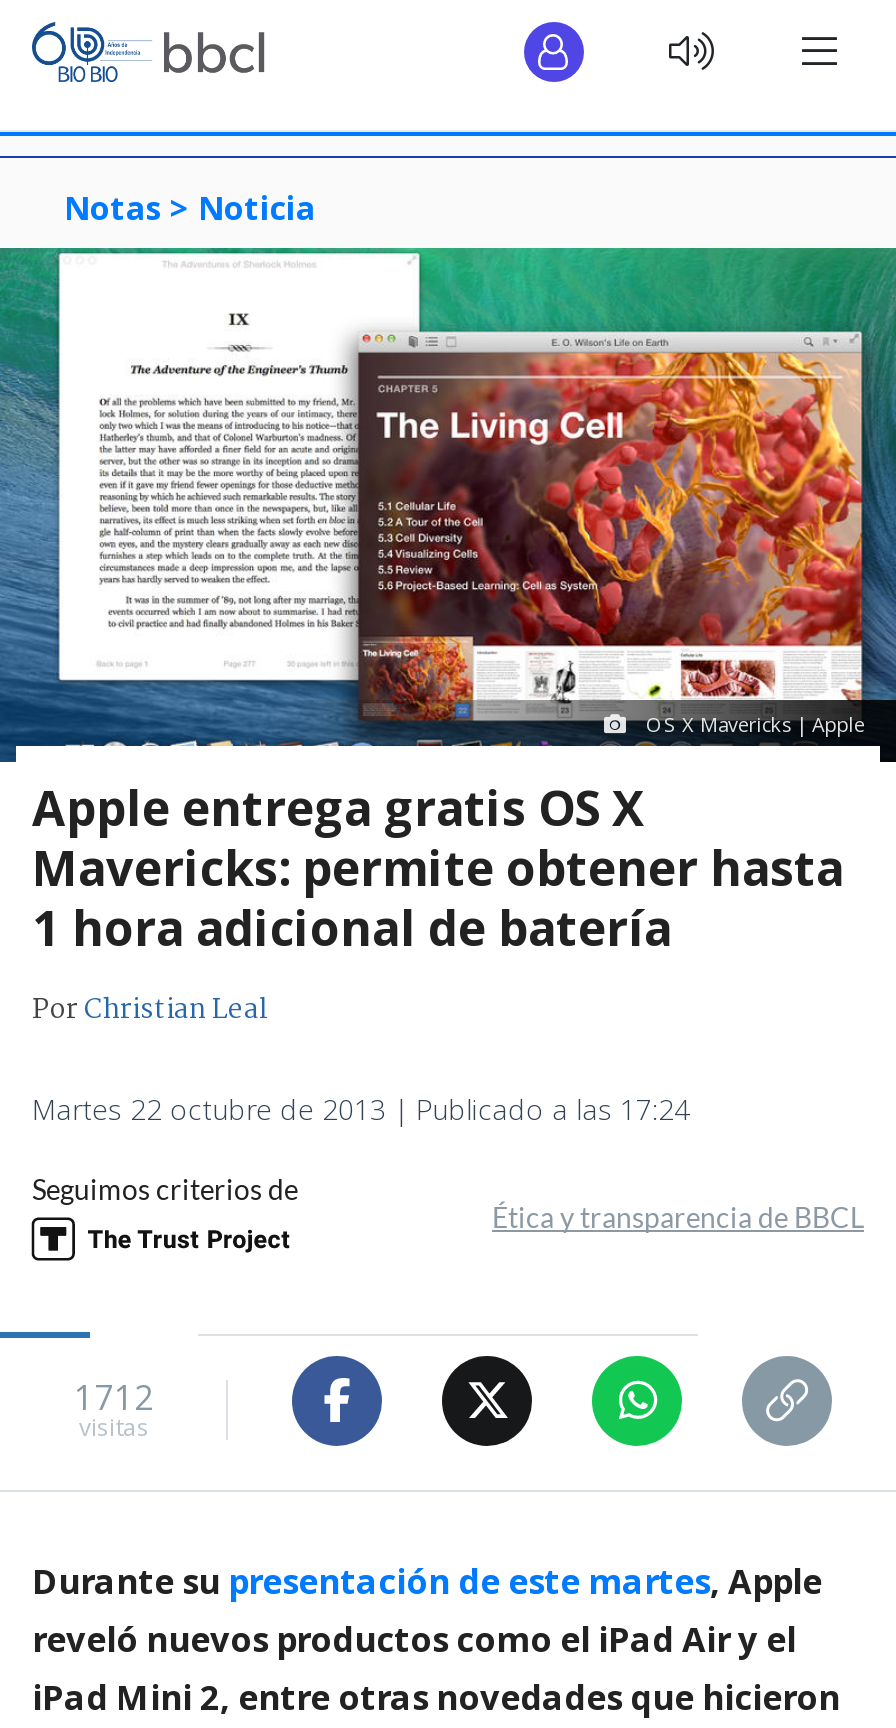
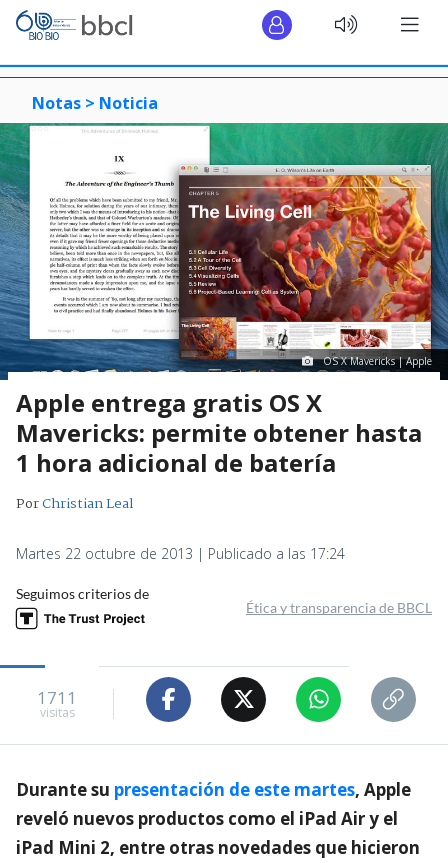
- 1712
+ 1711
